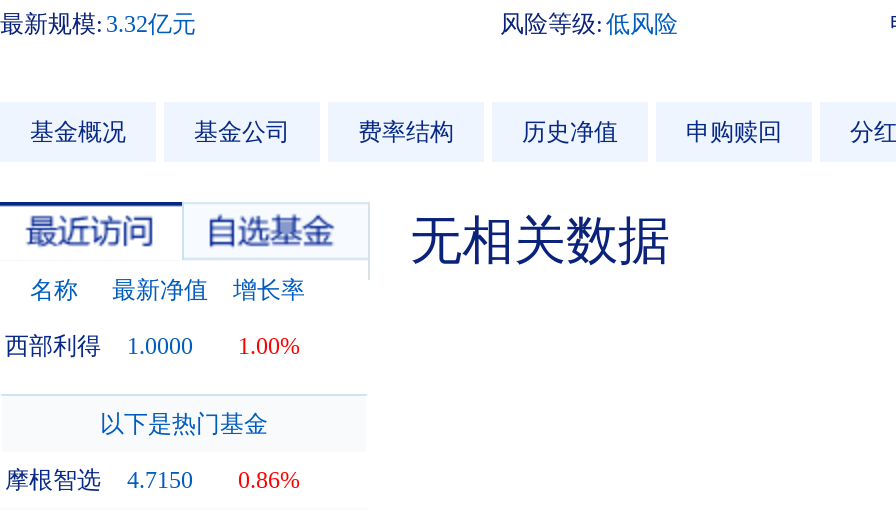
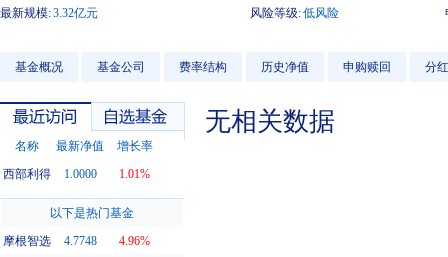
- 西部利得 1.0000 1.00%
+ 西部利得 1.0000 1.01%

- 4.7150
+ 4.7748

- 0.86%
+ 4.96%
